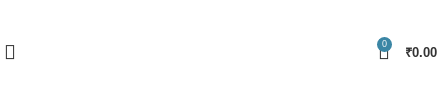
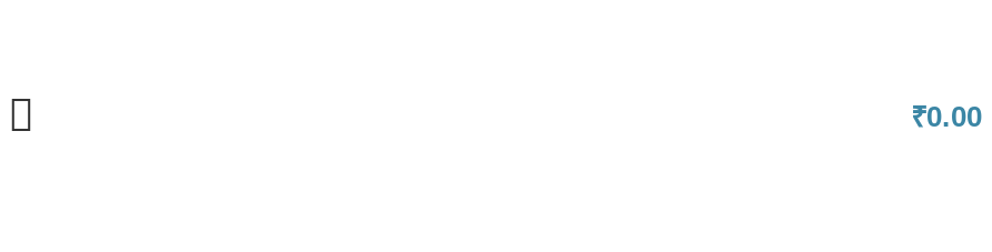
- 0
